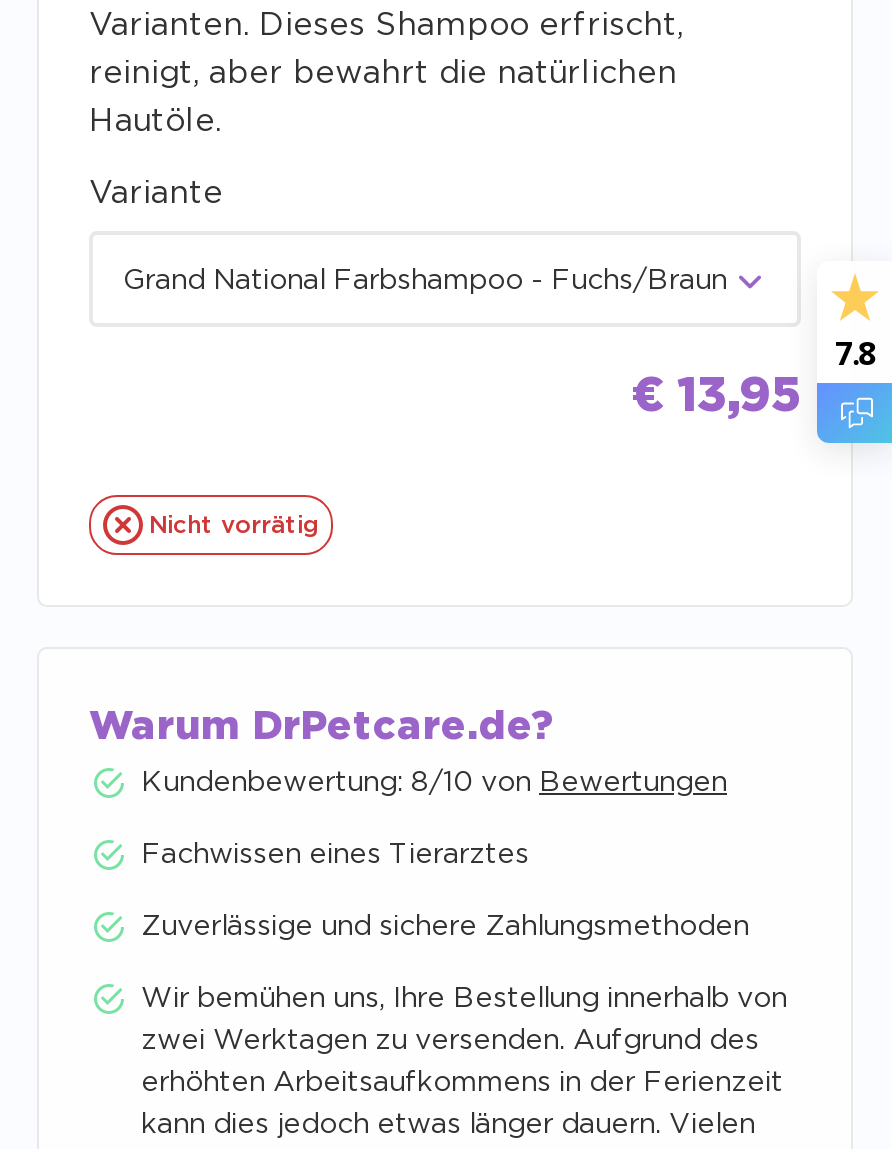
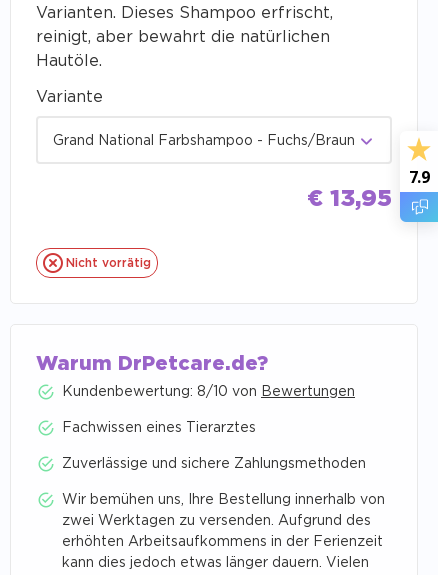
- 7.8
+ 7.9
